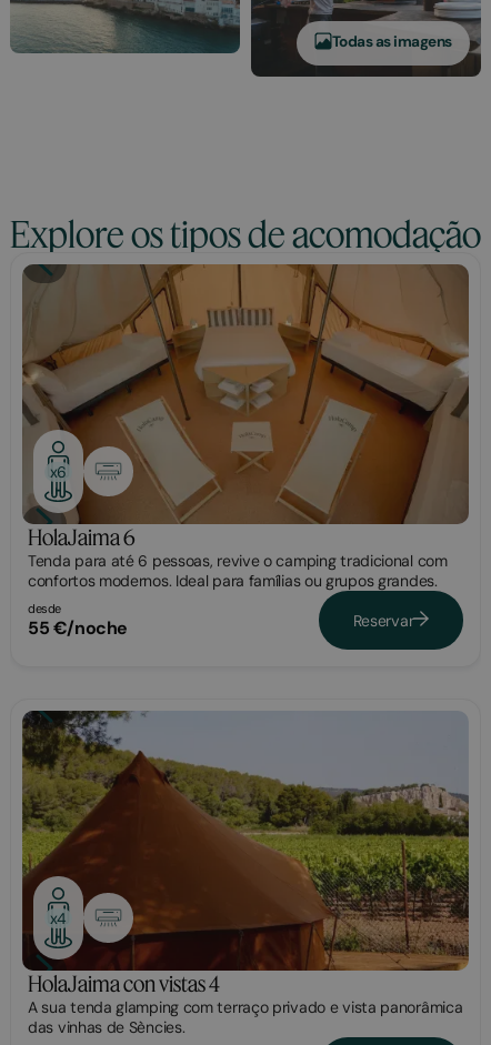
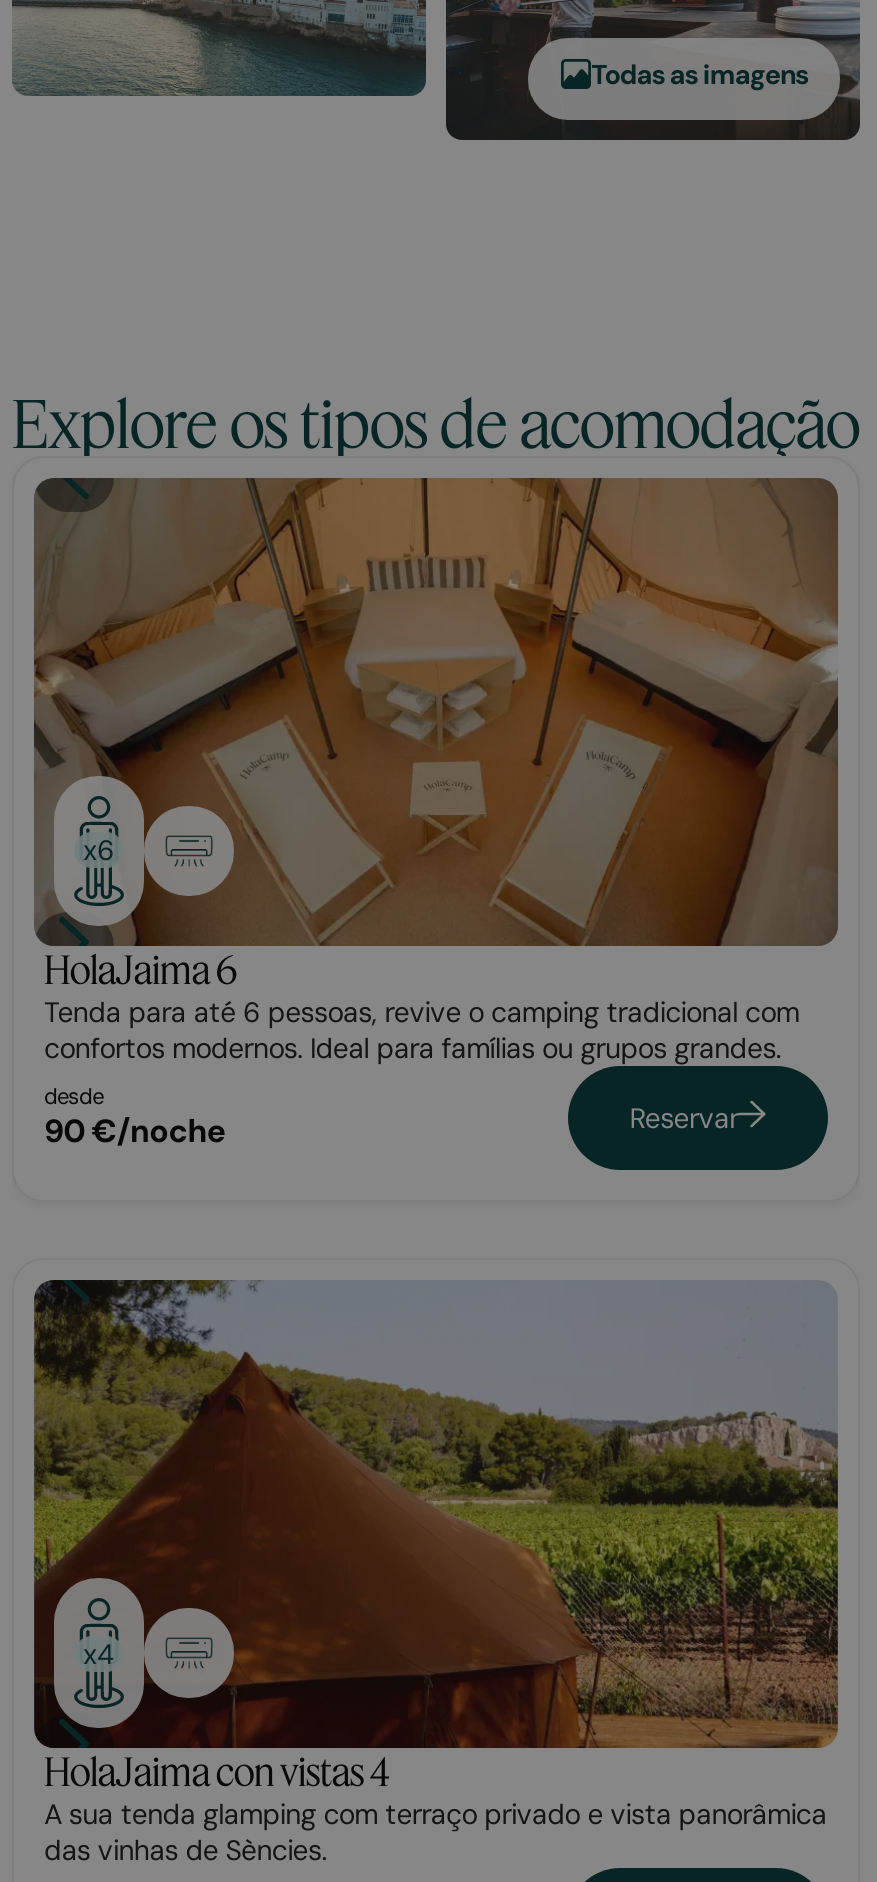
- 55 €/noche
+ 90 €/noche
